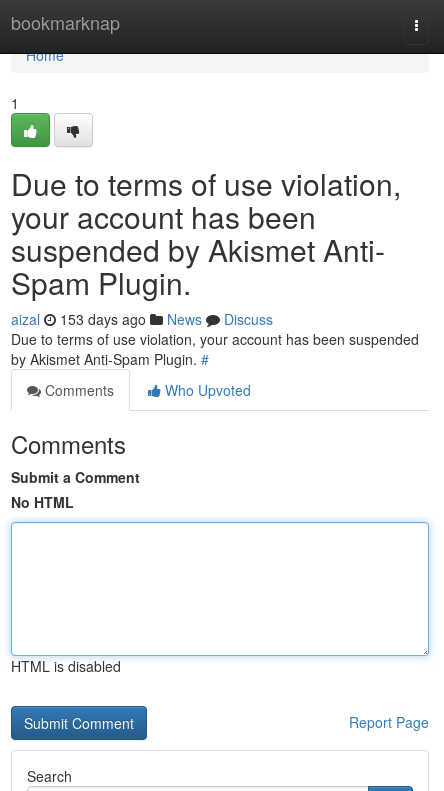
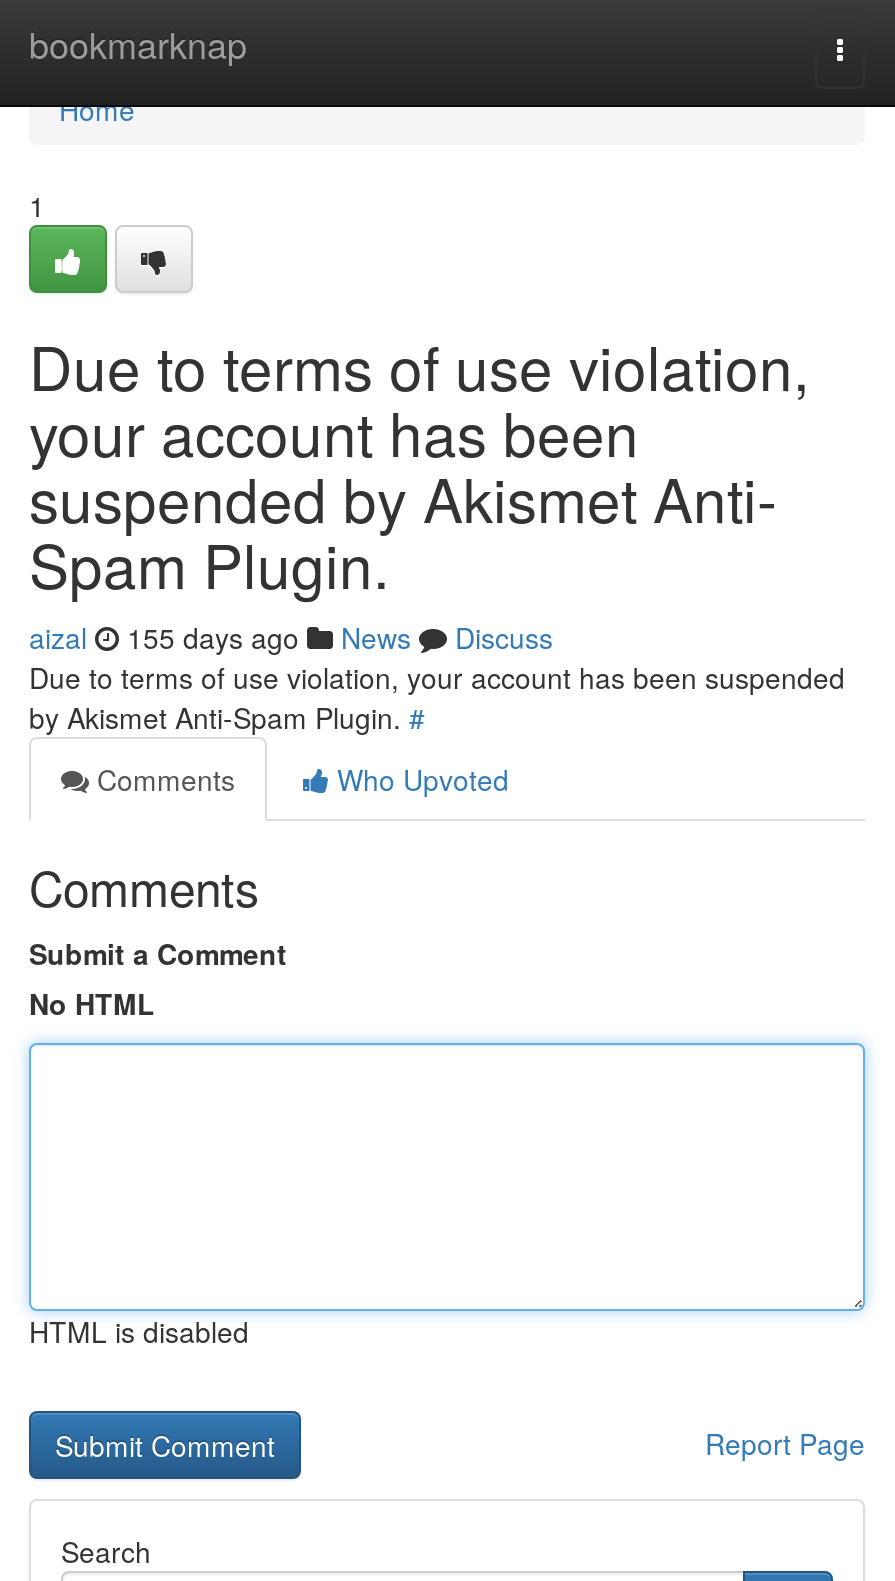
- aizal 153 days ago News Discuss
+ aizal 155 days ago News Discuss
